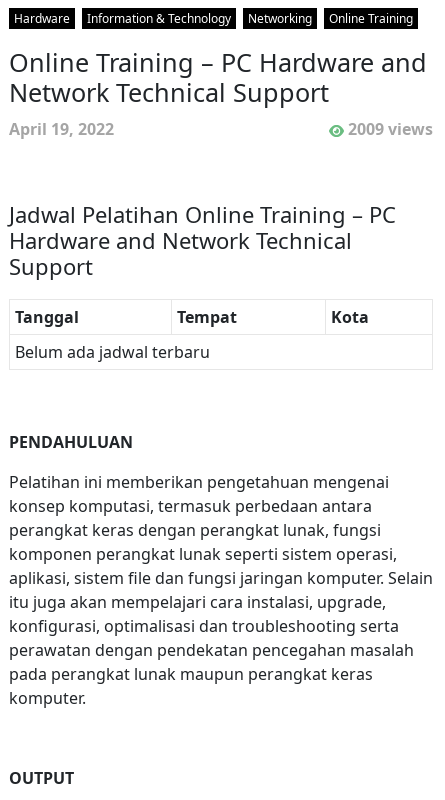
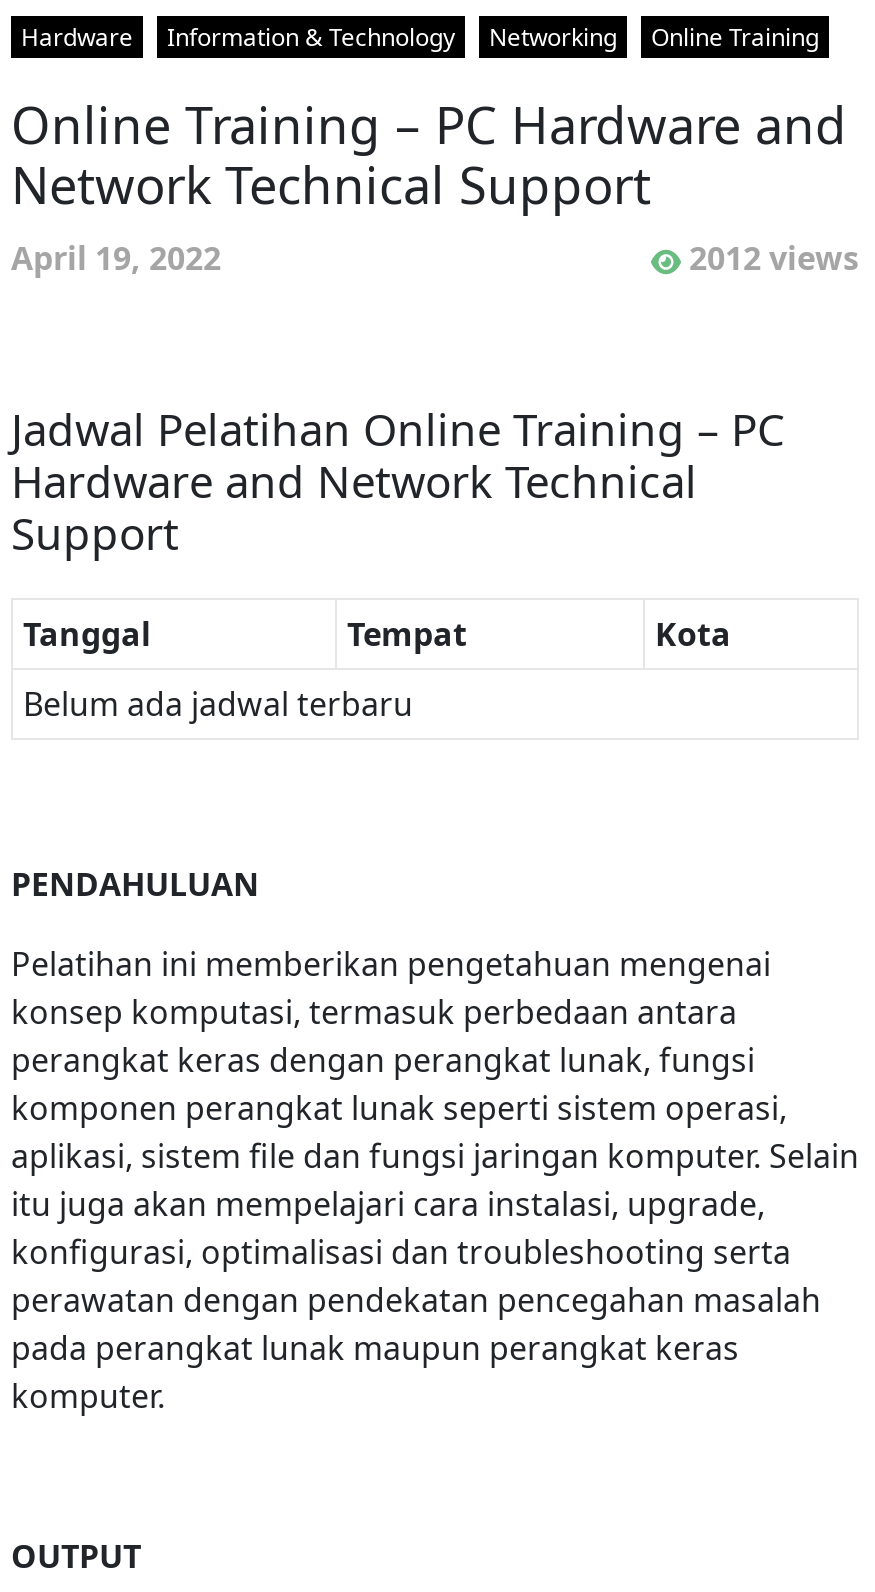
- 2009 views
+ 2012 views
